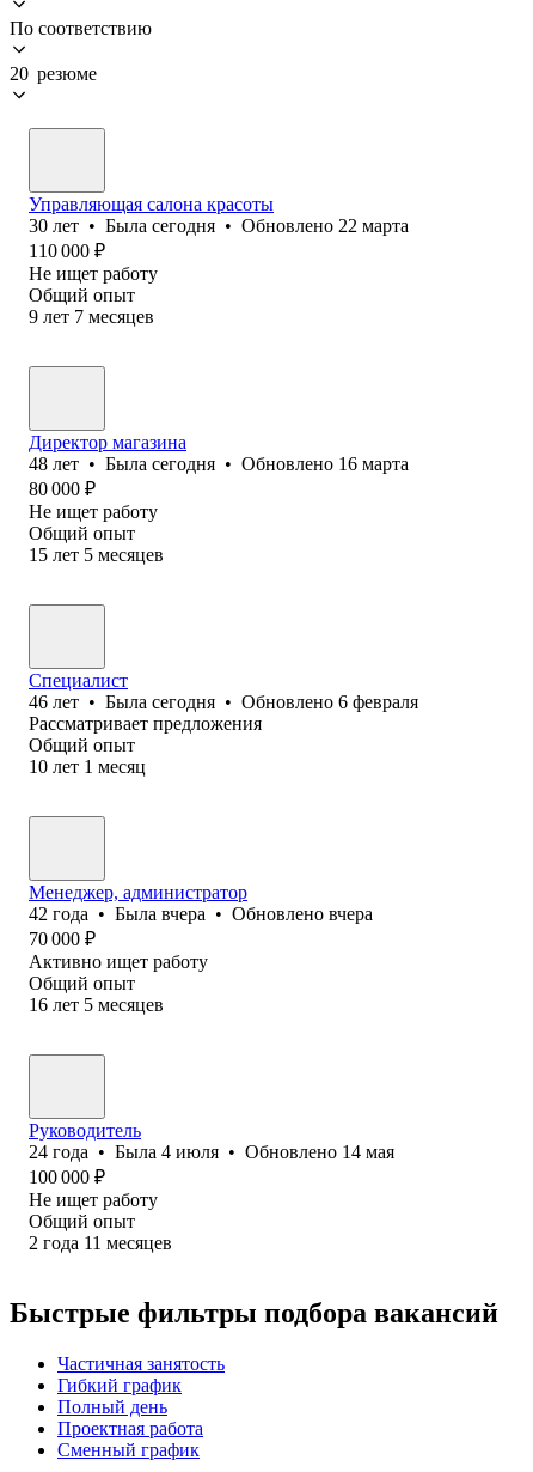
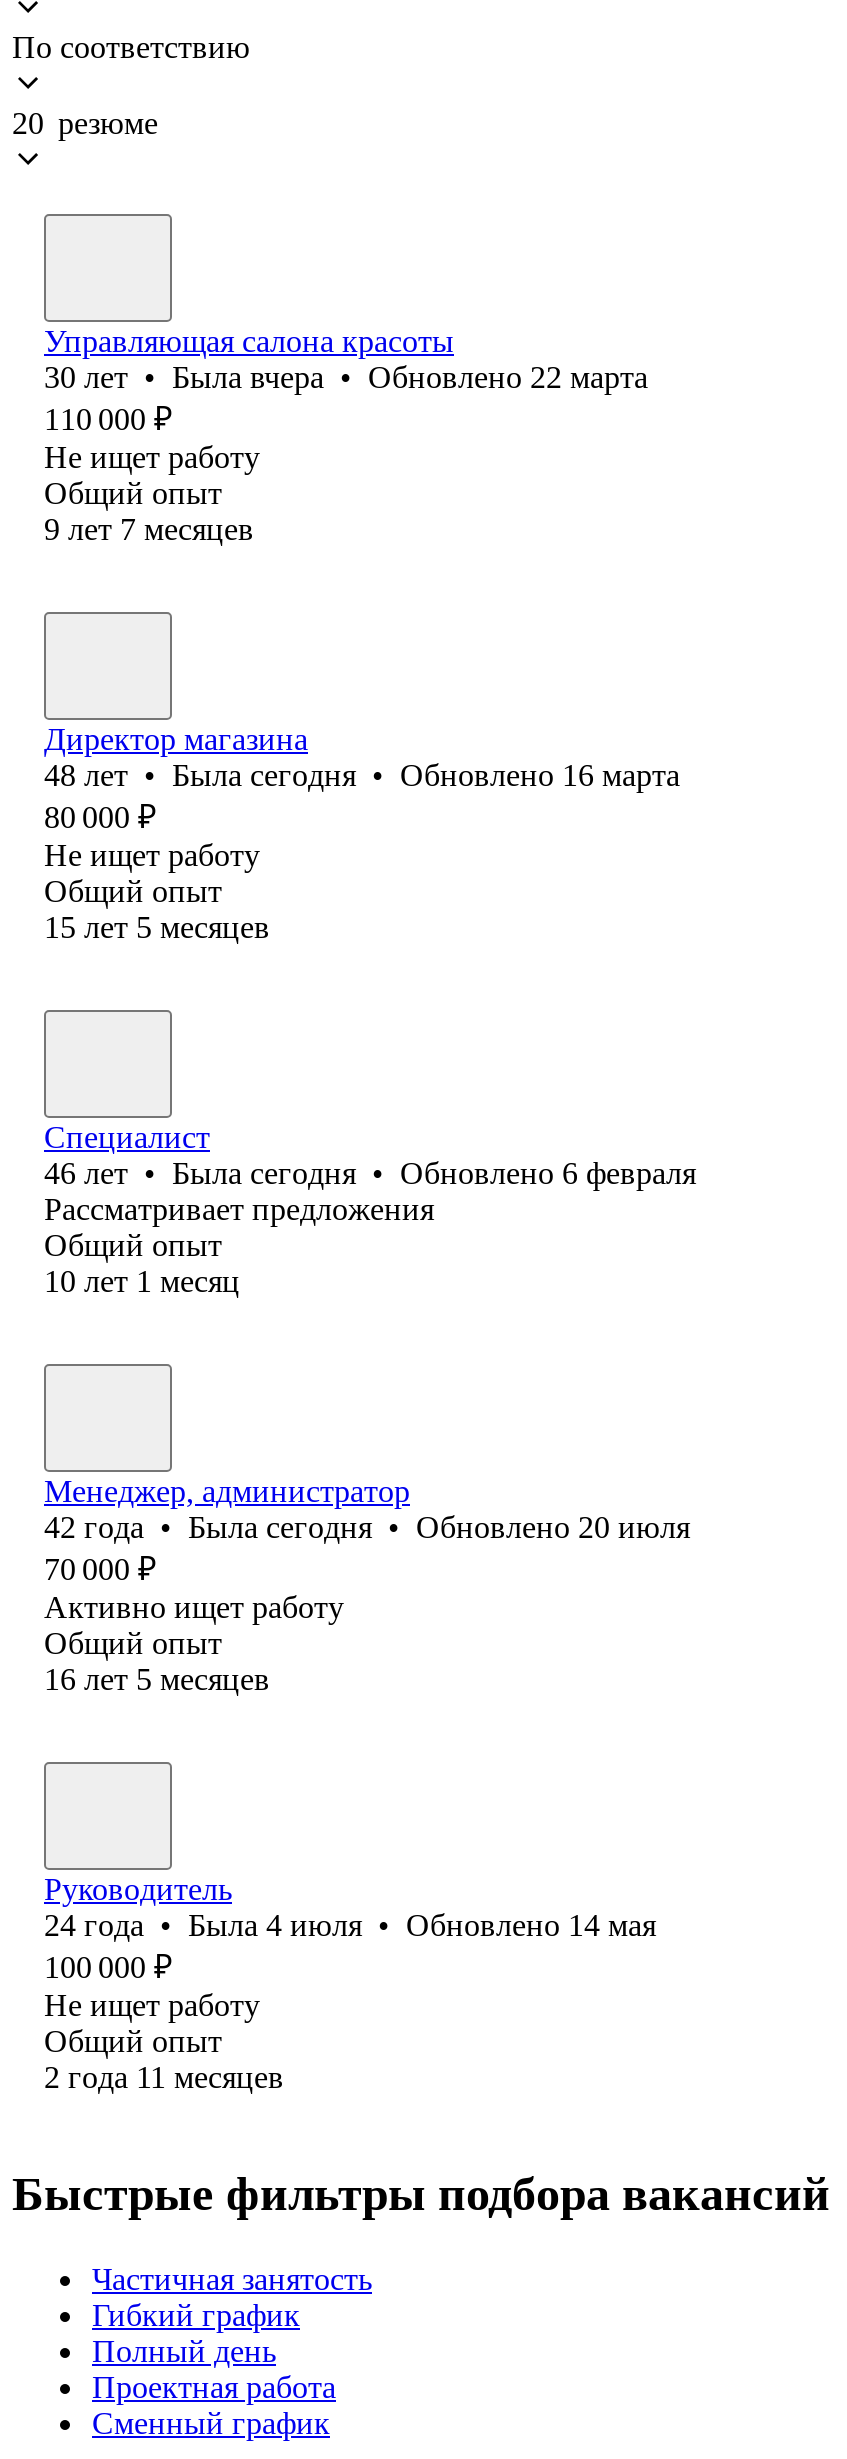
- 30 лет • Была сегодня • Обновлено 22 марта
+ 30 лет • Была вчера • Обновлено 22 марта

- 42 года • Была вчера • Обновлено вчера
+ 42 года • Была сегодня • Обновлено 20 июля
